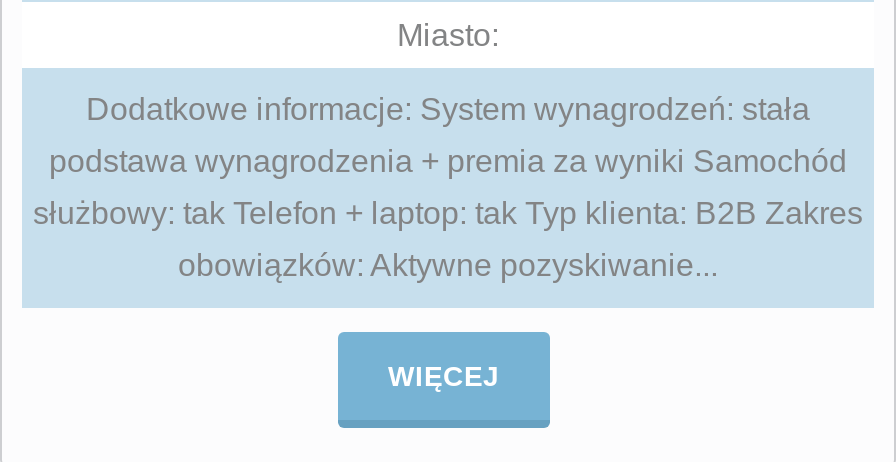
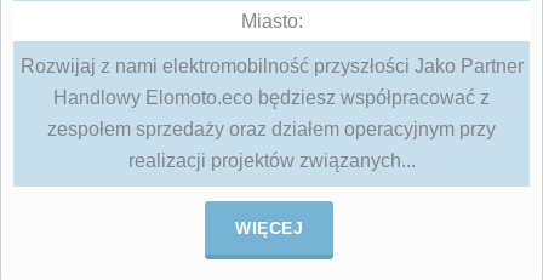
- Dodatkowe informacje: System wynagrodzeń: stała
+ Rozwijaj z nami elektromobilność przyszłości Jako Partner

- podstawa wynagrodzenia + premia za wyniki Samochód
+ Handlowy Elomoto.eco będziesz współpracować z

- służbowy: tak Telefon + laptop: tak Typ klienta: B2B Zakres
+ zespołem sprzedaży oraz działem operacyjnym przy

- obowiązków: Aktywne pozyskiwanie...
+ realizacji projektów związanych...
